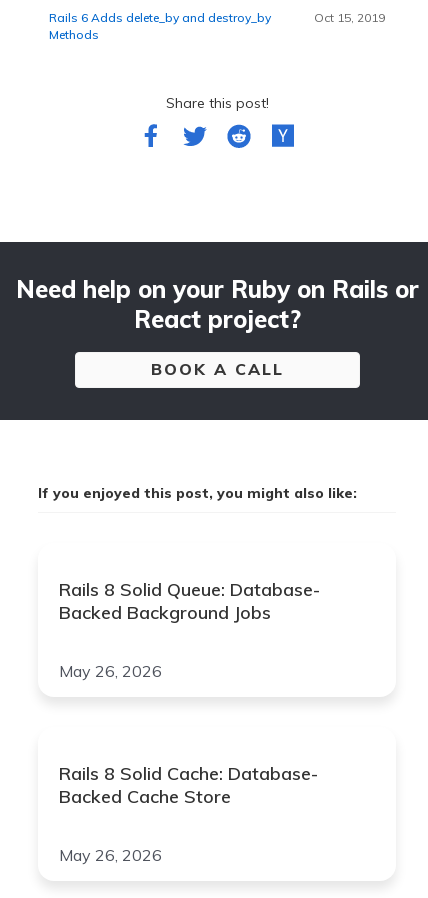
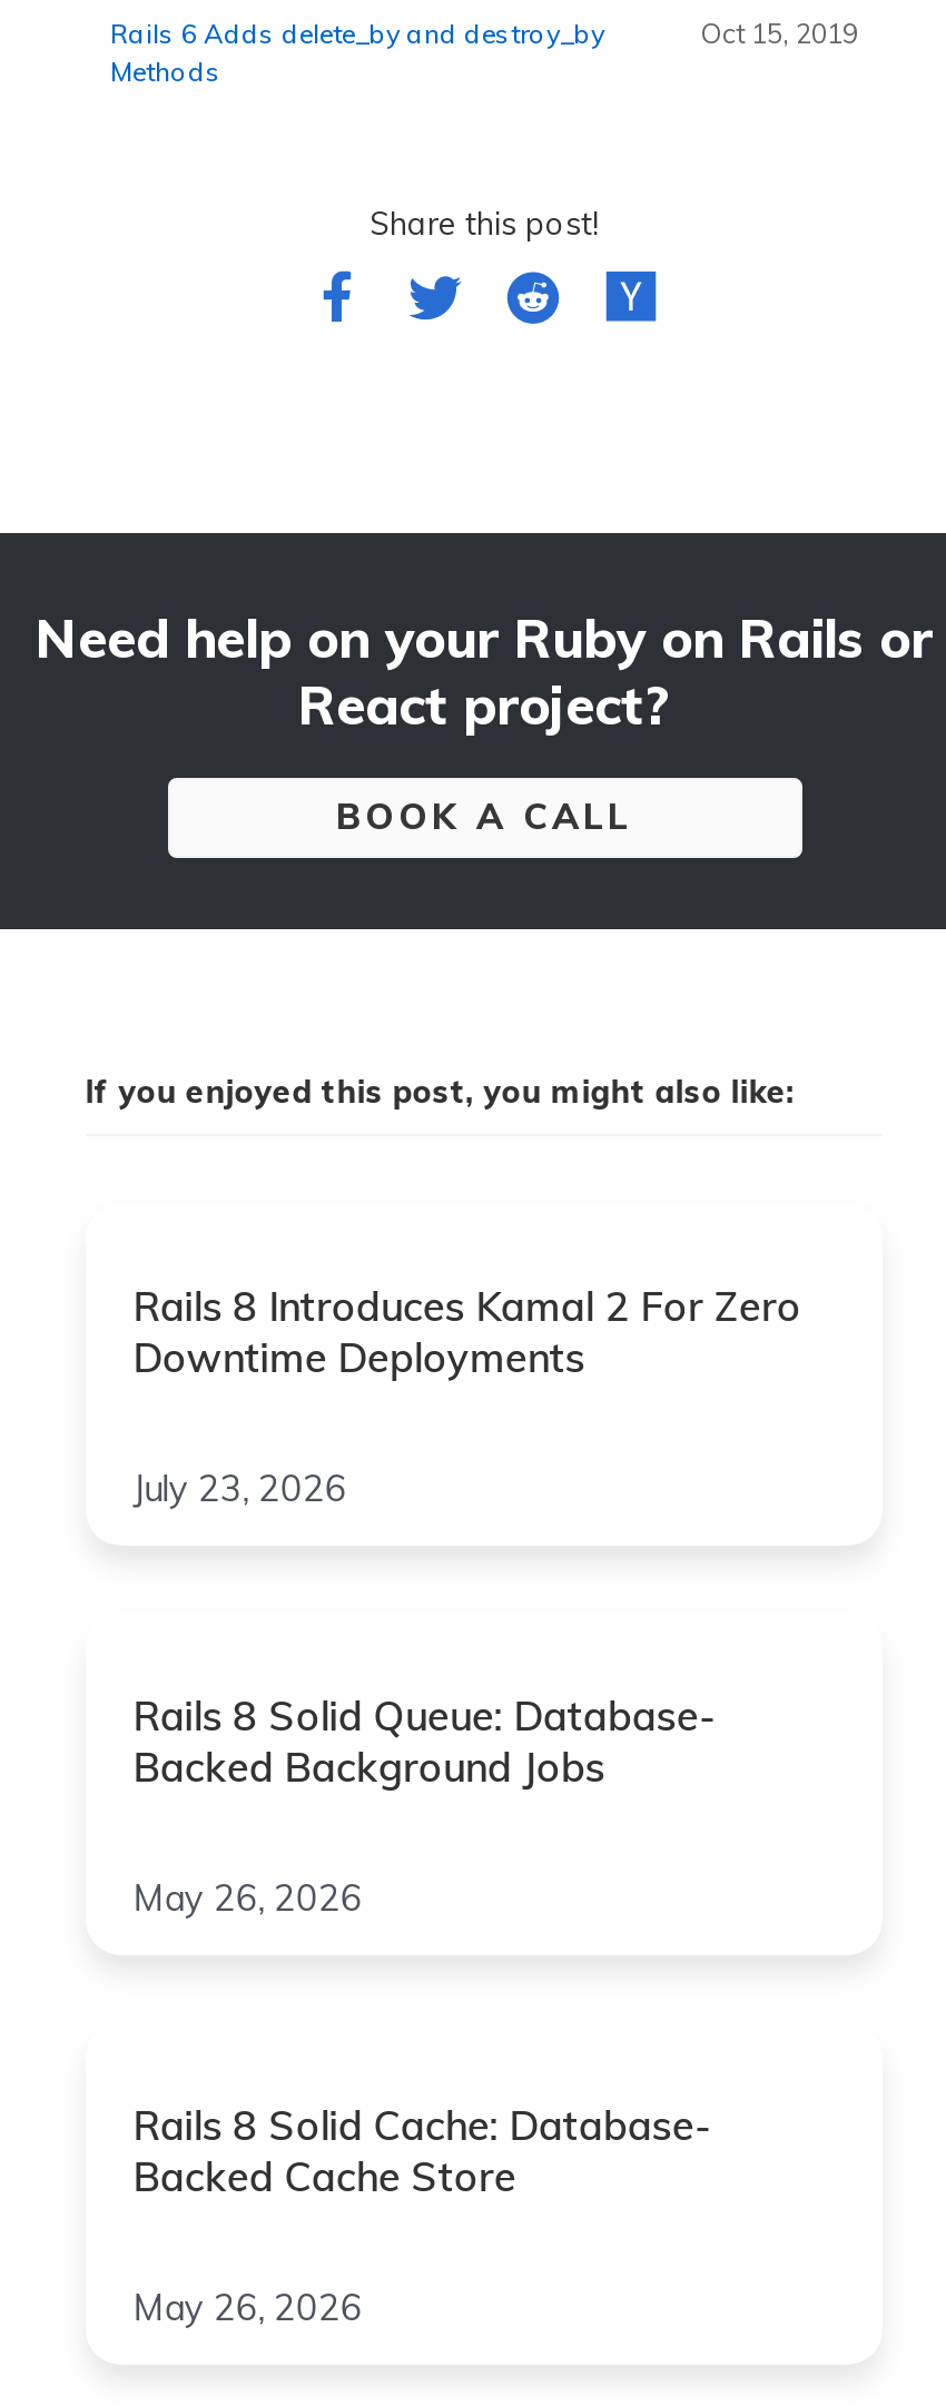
+ Rails 8 Introduces Kamal 2 For Zero
+ Downtime Deployments
+ July 23, 2026
